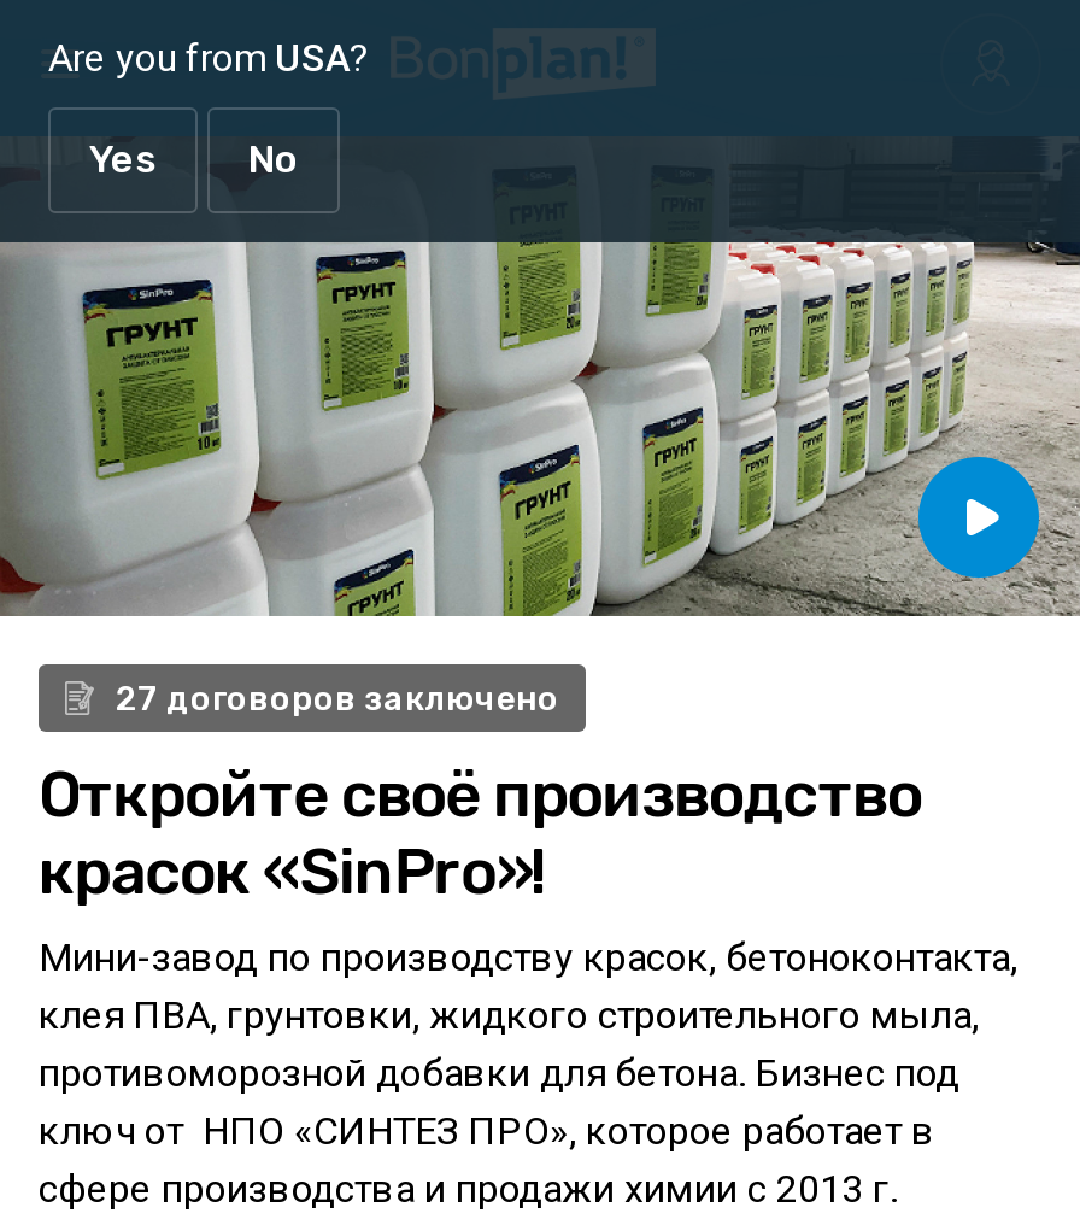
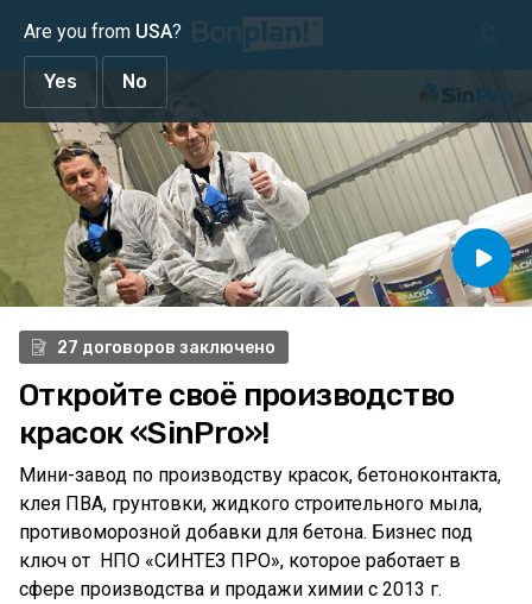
- [image]
+ [image]
